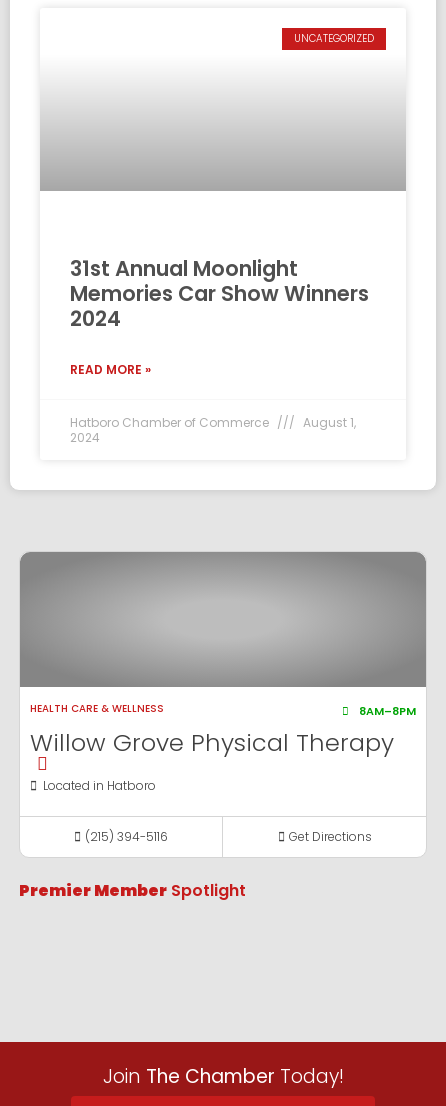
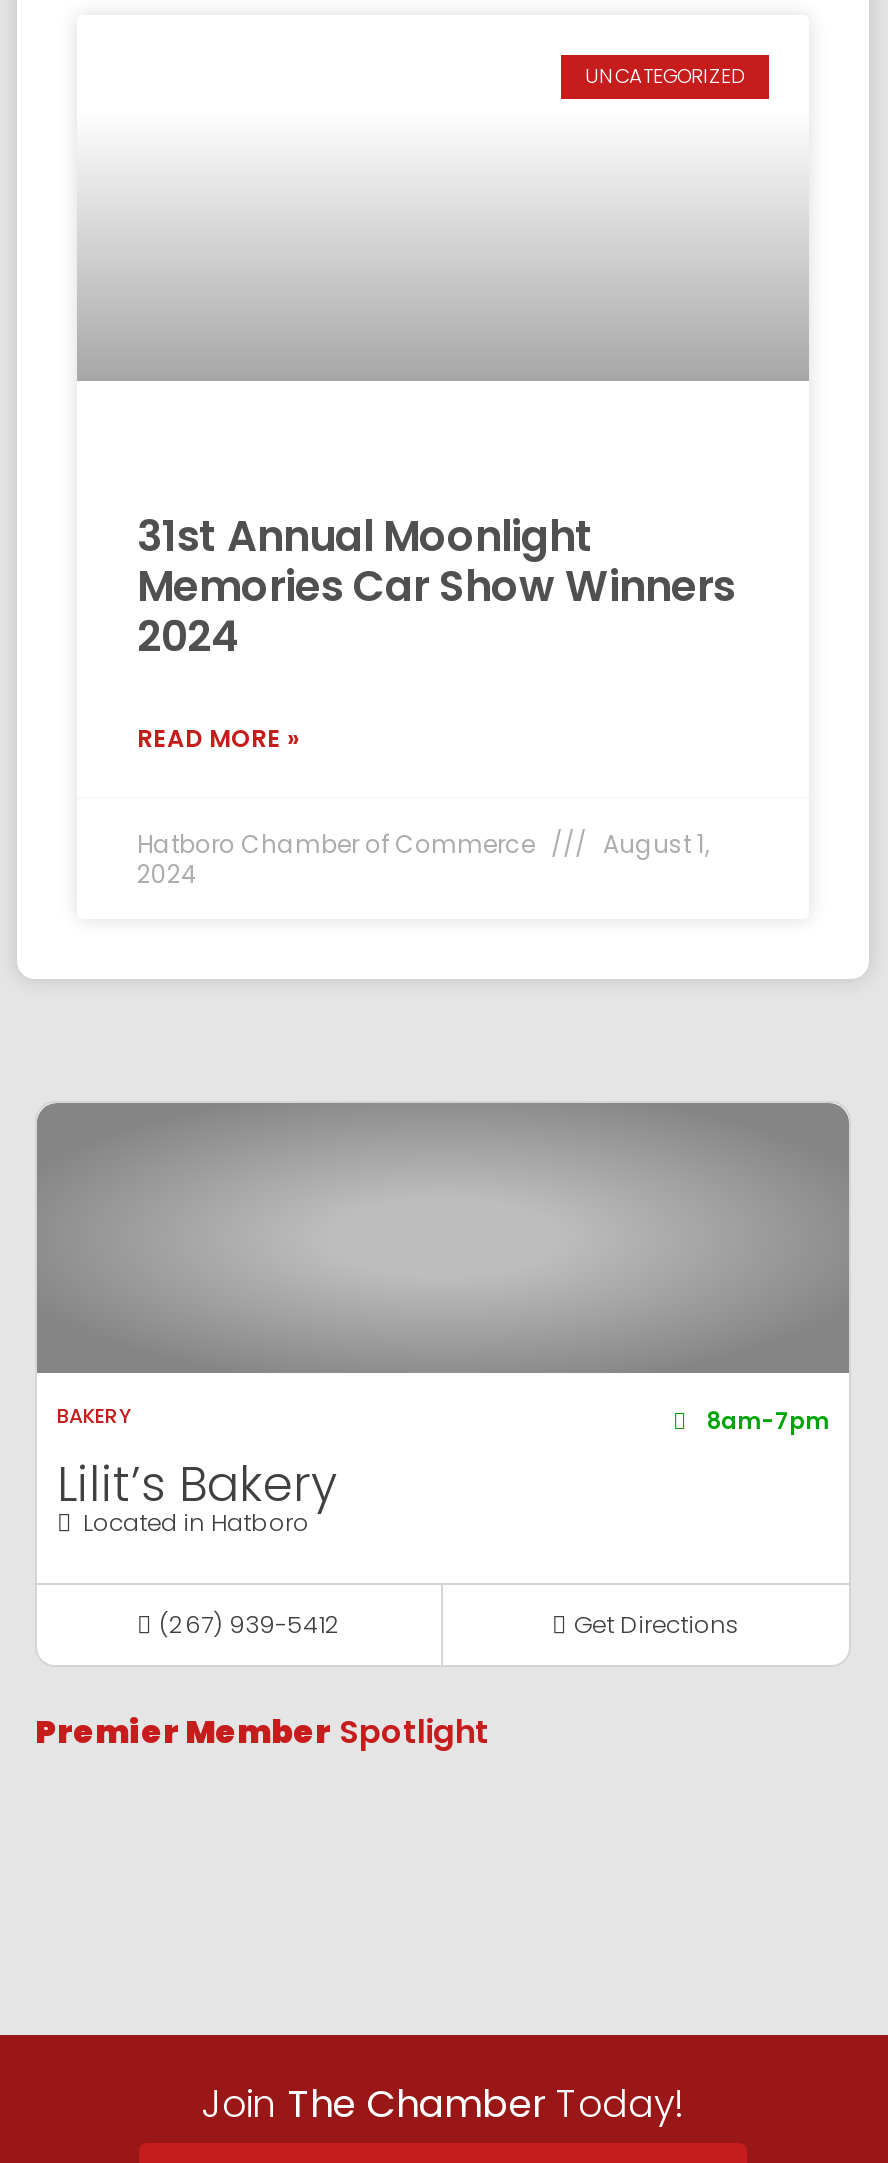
- HEALTH CARE & WELLNESS
- 8AM–8PM
- Willow Grove Physical Therapy
+ BAKERY
+ 8am-7pm
+ Lilit’s Bakery

- (215) 394-5116
+ (267) 939-5412
